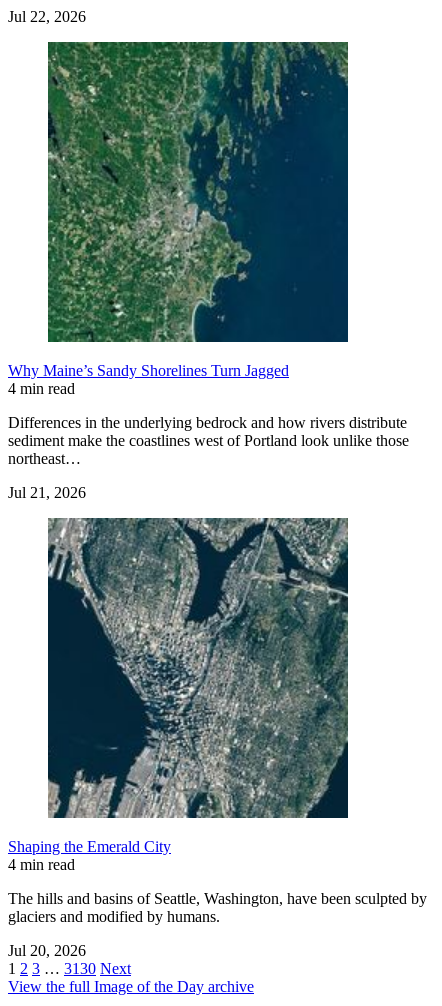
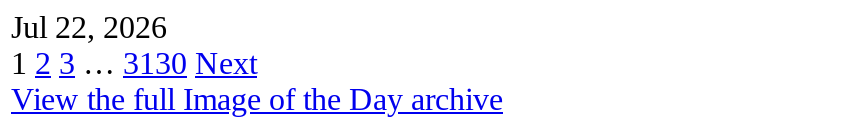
- [image]
- Why Maine’s Sandy Shorelines Turn Jagged
- 4 min read
- Differences in the underlying bedrock and how rivers distribute
- sediment make the coastlines west of Portland look unlike those
- northeast…
- Jul 21, 2026

- [image]
- Shaping the Emerald City
- 4 min read
- The hills and basins of Seattle, Washington, have been sculpted by
- glaciers and modified by humans.
- Jul 20, 2026
